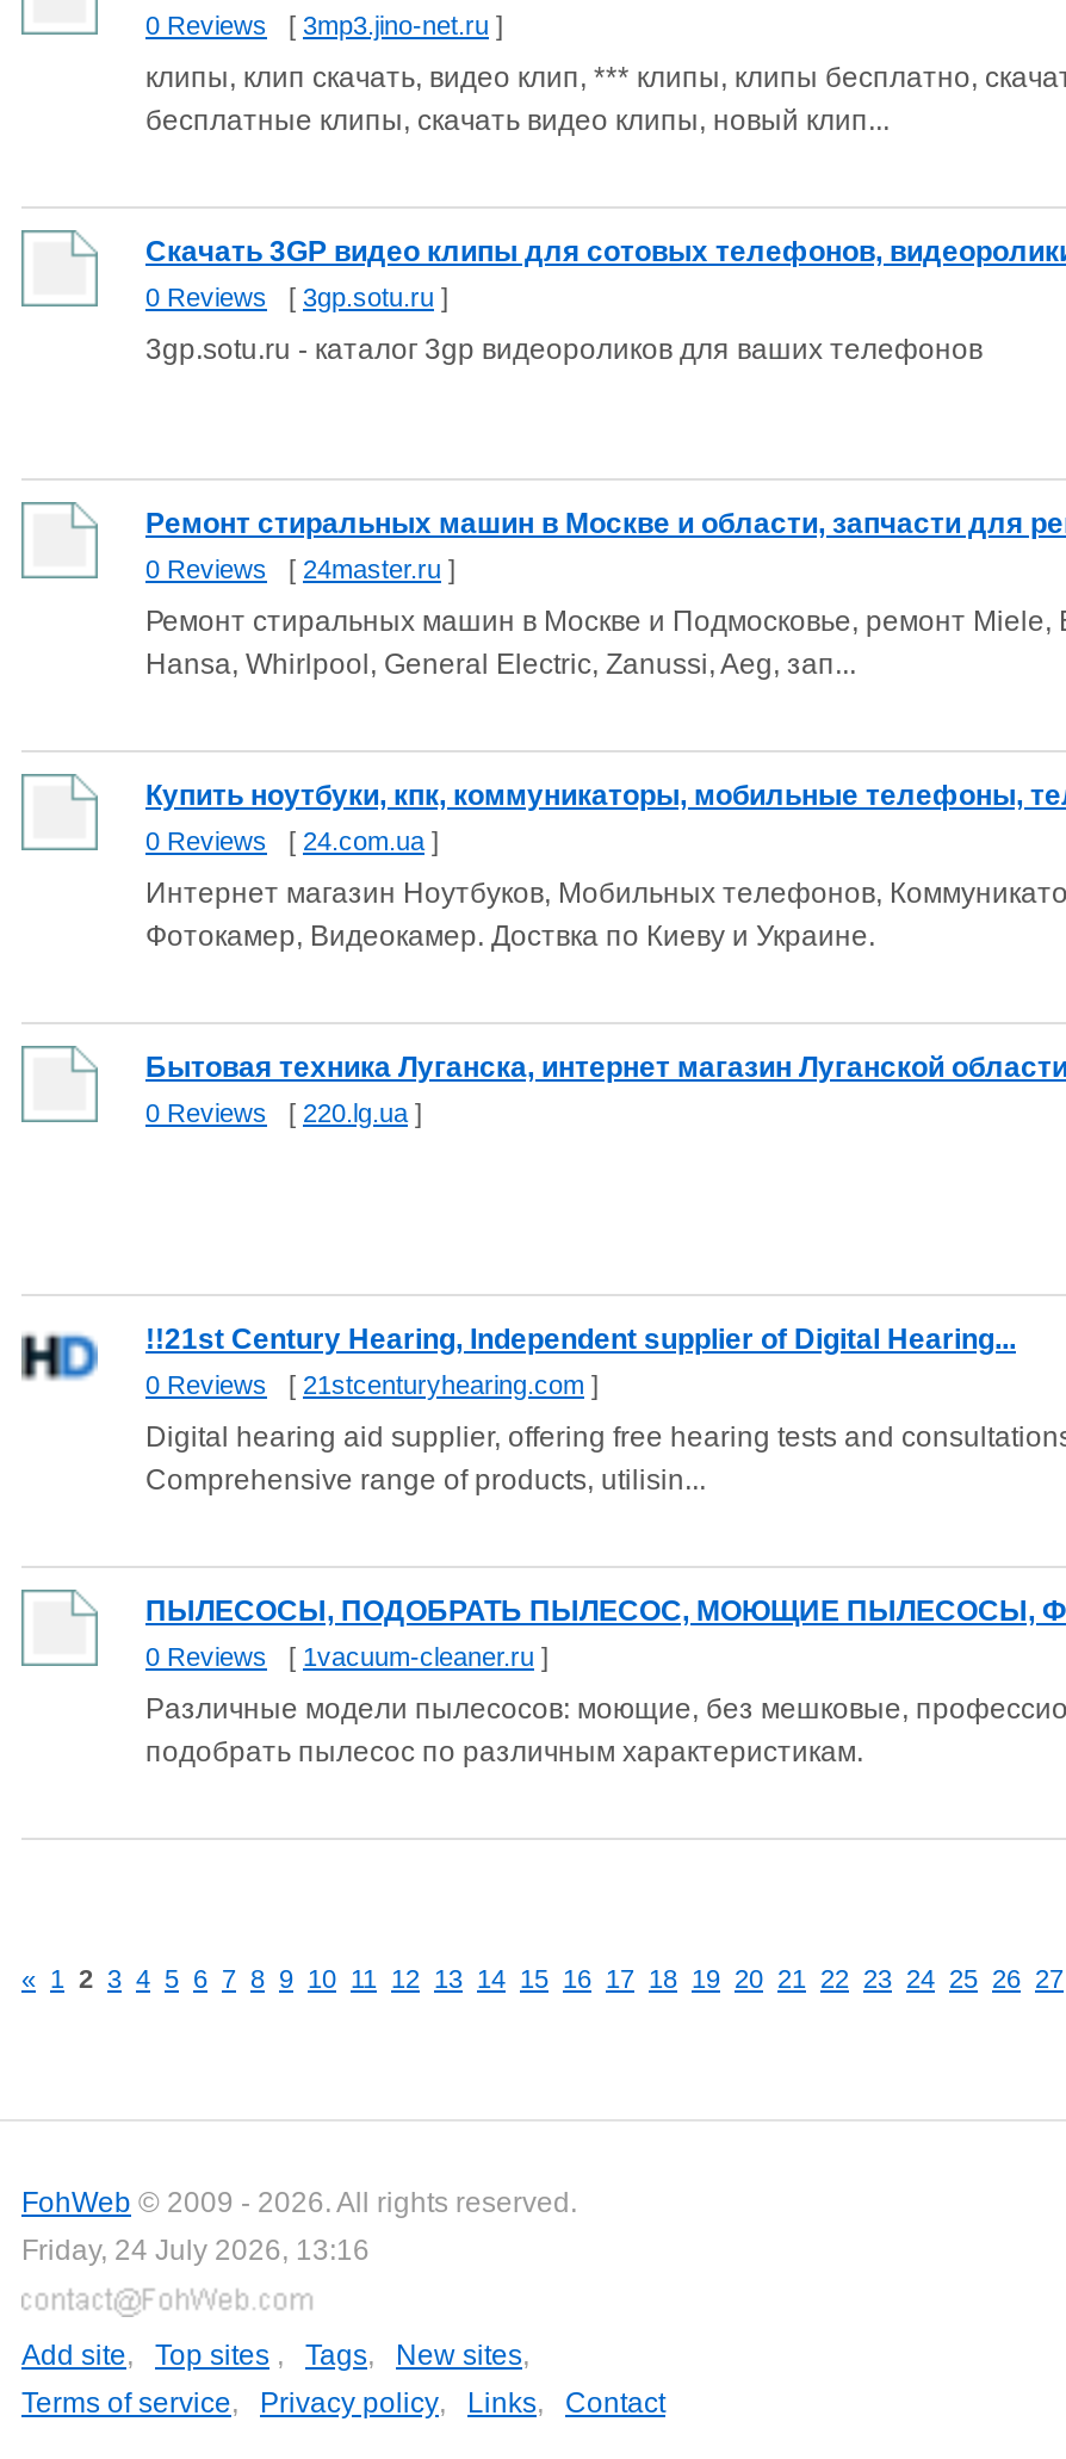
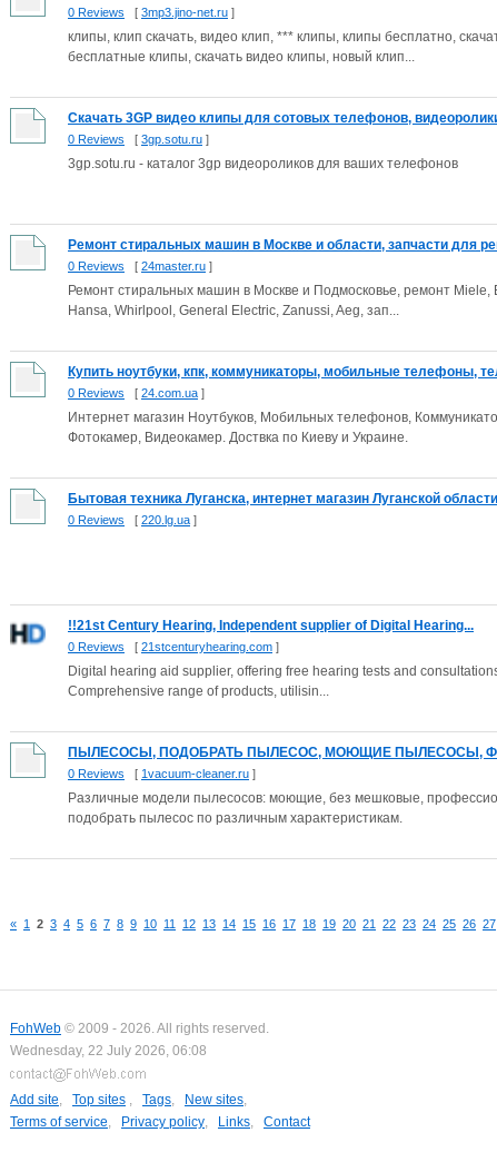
- Friday, 24 July 2026, 13:16
+ Wednesday, 22 July 2026, 06:08
